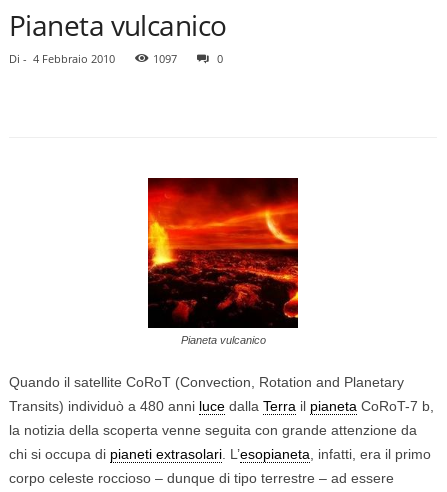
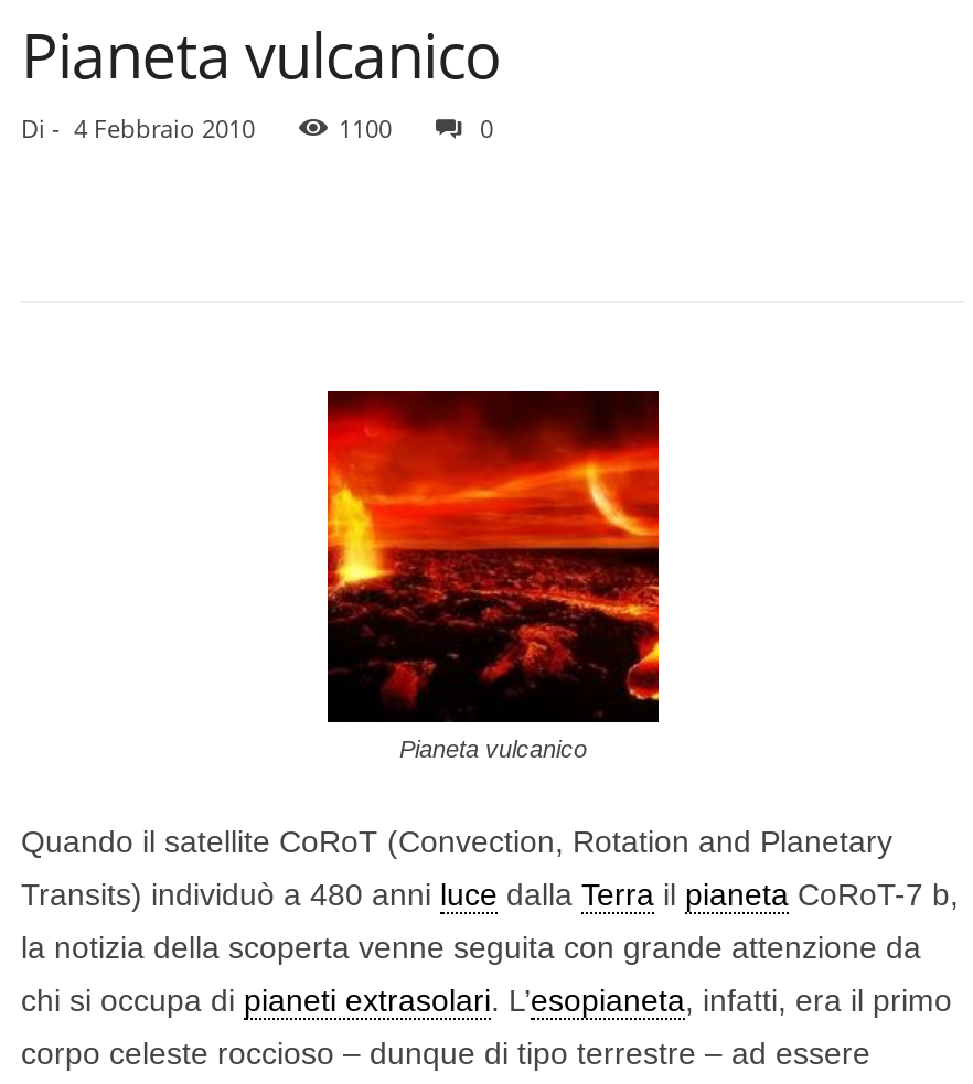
- 1097
+ 1100
